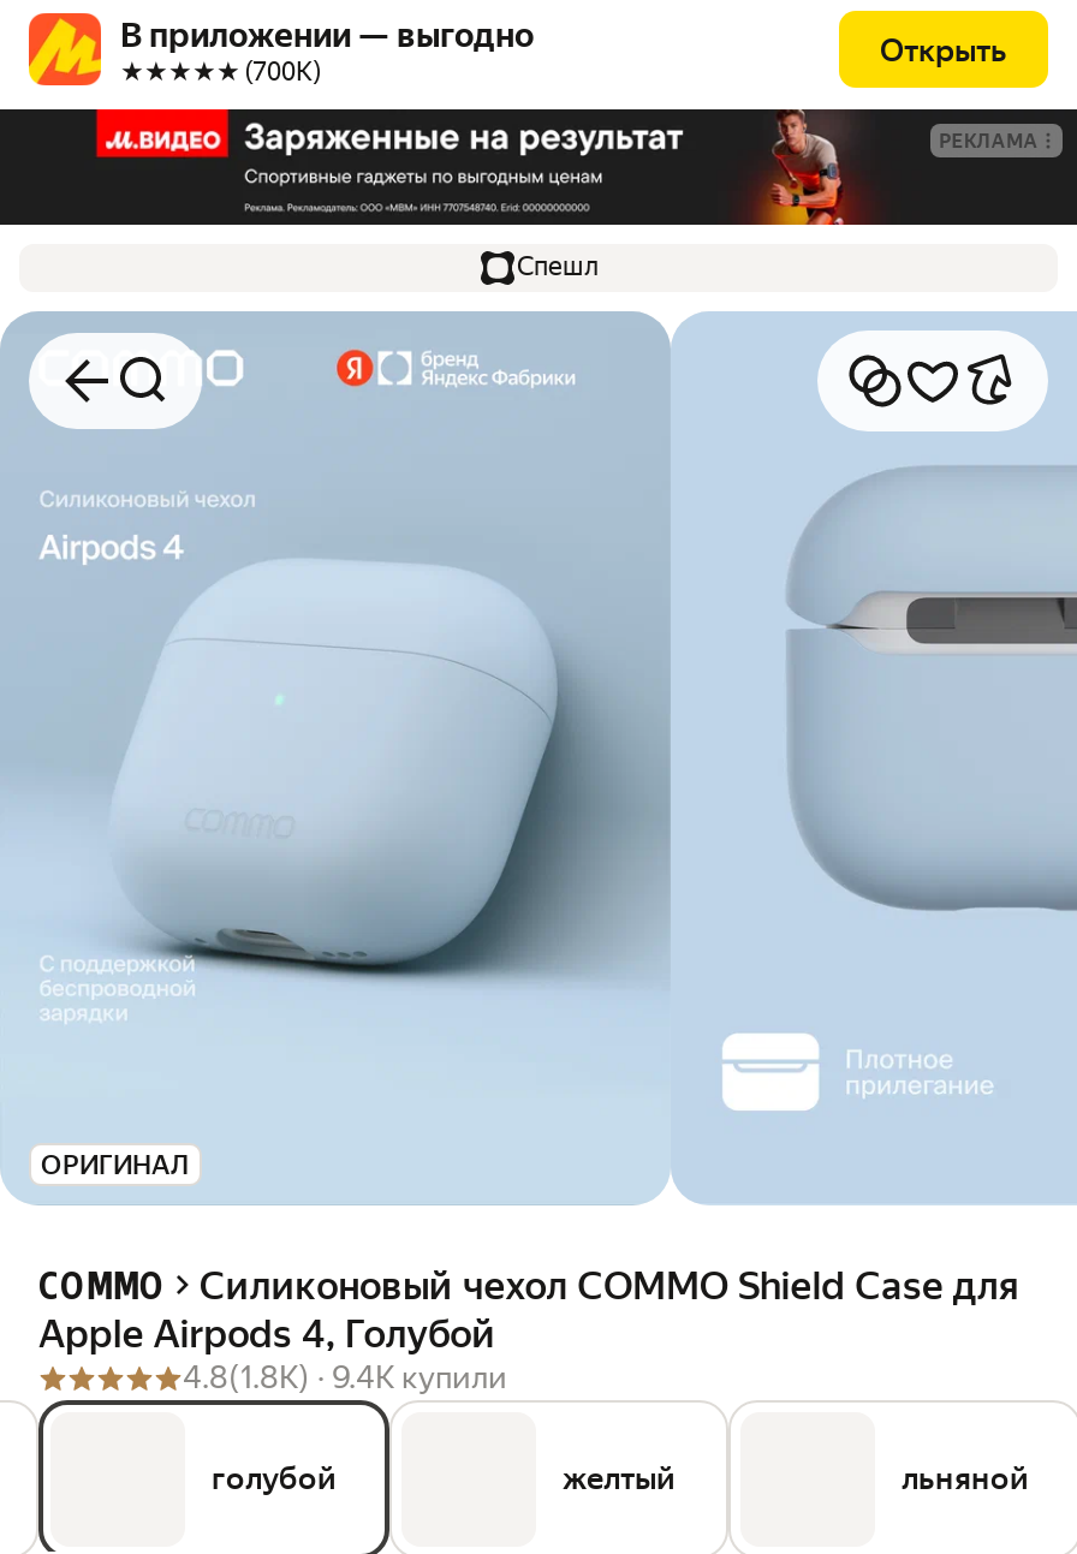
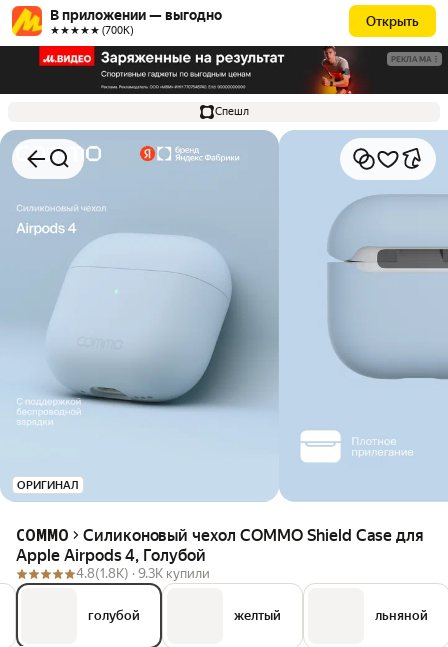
- 4.8(1.8K) · 9.4K купили
+ 4.8(1.8K) · 9.3K купили
